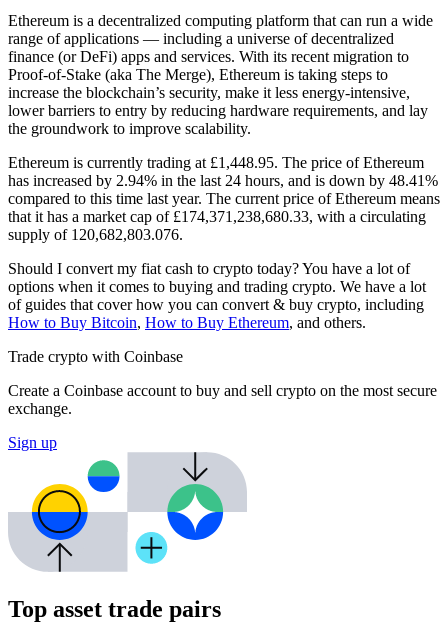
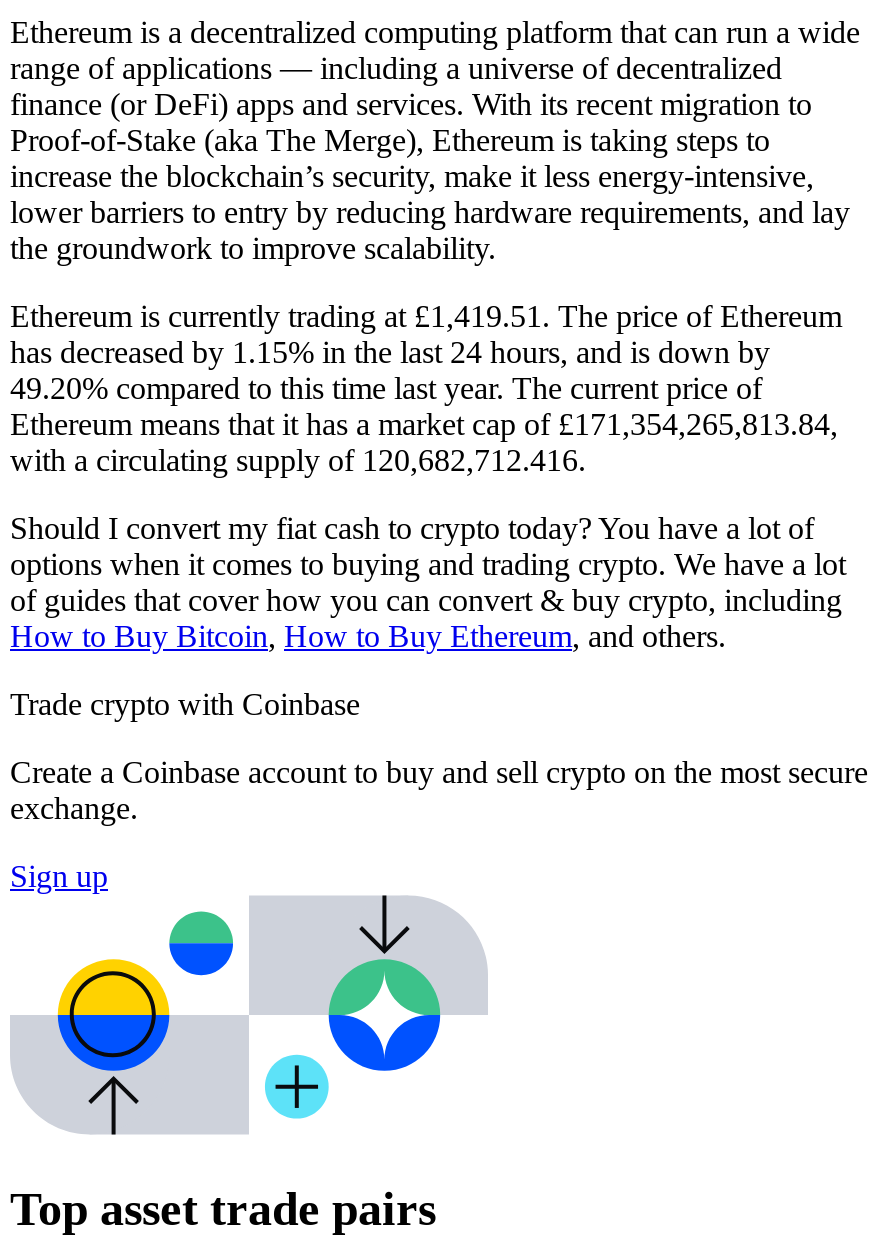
- Ethereum is currently trading at £1,448.95. The price of Ethereum
- has increased by 2.94% in the last 24 hours, and is down by 48.41%
- compared to this time last year. The current price of Ethereum means
- that it has a market cap of £174,371,238,680.33, with a circulating
- supply of 120,682,803.076.
+ Ethereum is currently trading at £1,419.51. The price of Ethereum
+ has decreased by 1.15% in the last 24 hours, and is down by
+ 49.20% compared to this time last year. The current price of
+ Ethereum means that it has a market cap of £171,354,265,813.84,
+ with a circulating supply of 120,682,712.416.
